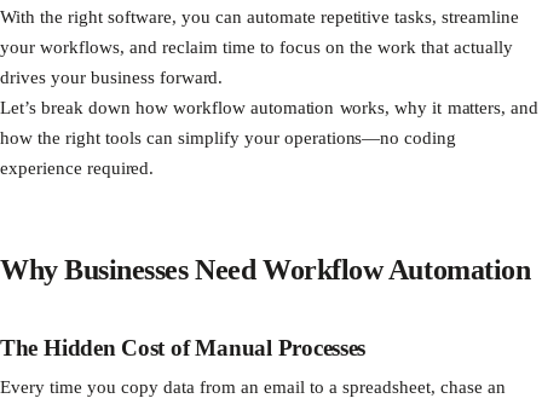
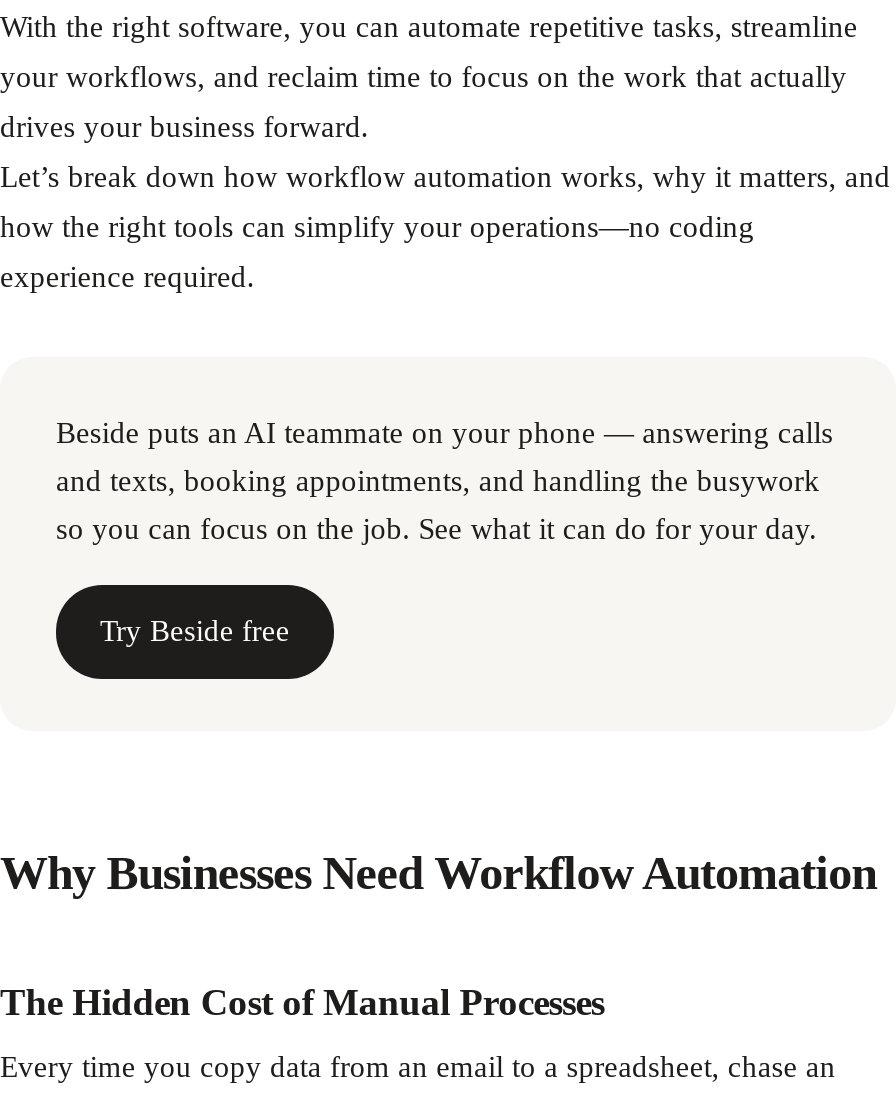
+ Beside puts an AI teammate on your phone — answering calls
+ and texts, booking appointments, and handling the busywork
+ so you can focus on the job. See what it can do for your day.
+ Try Beside free
